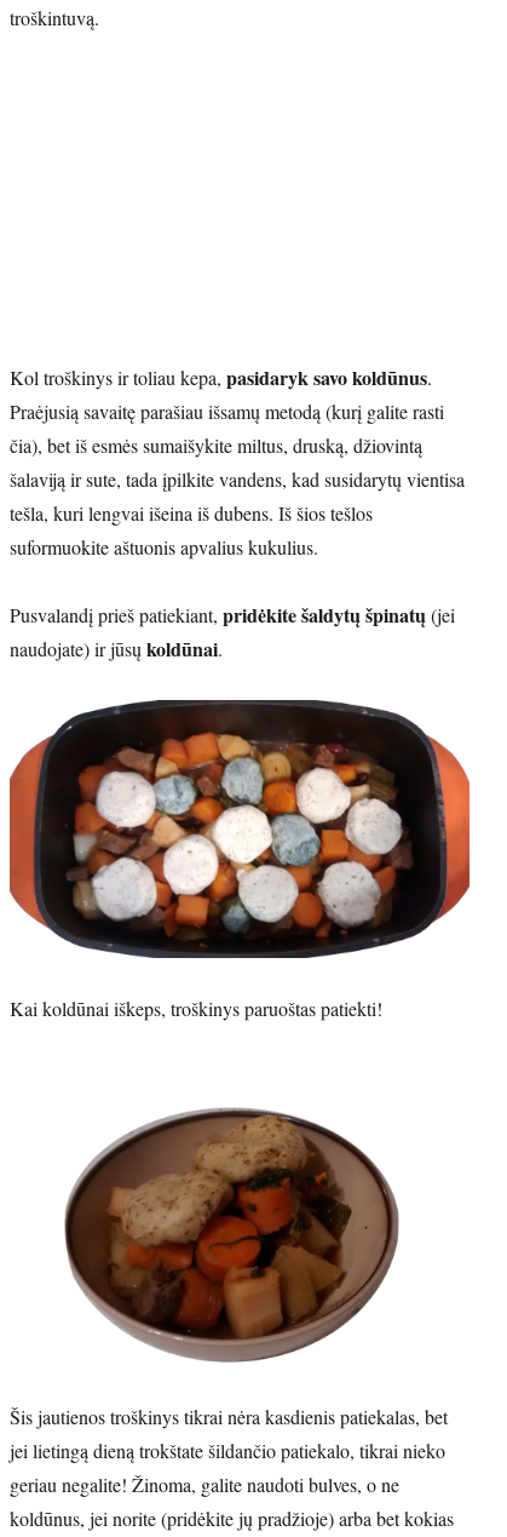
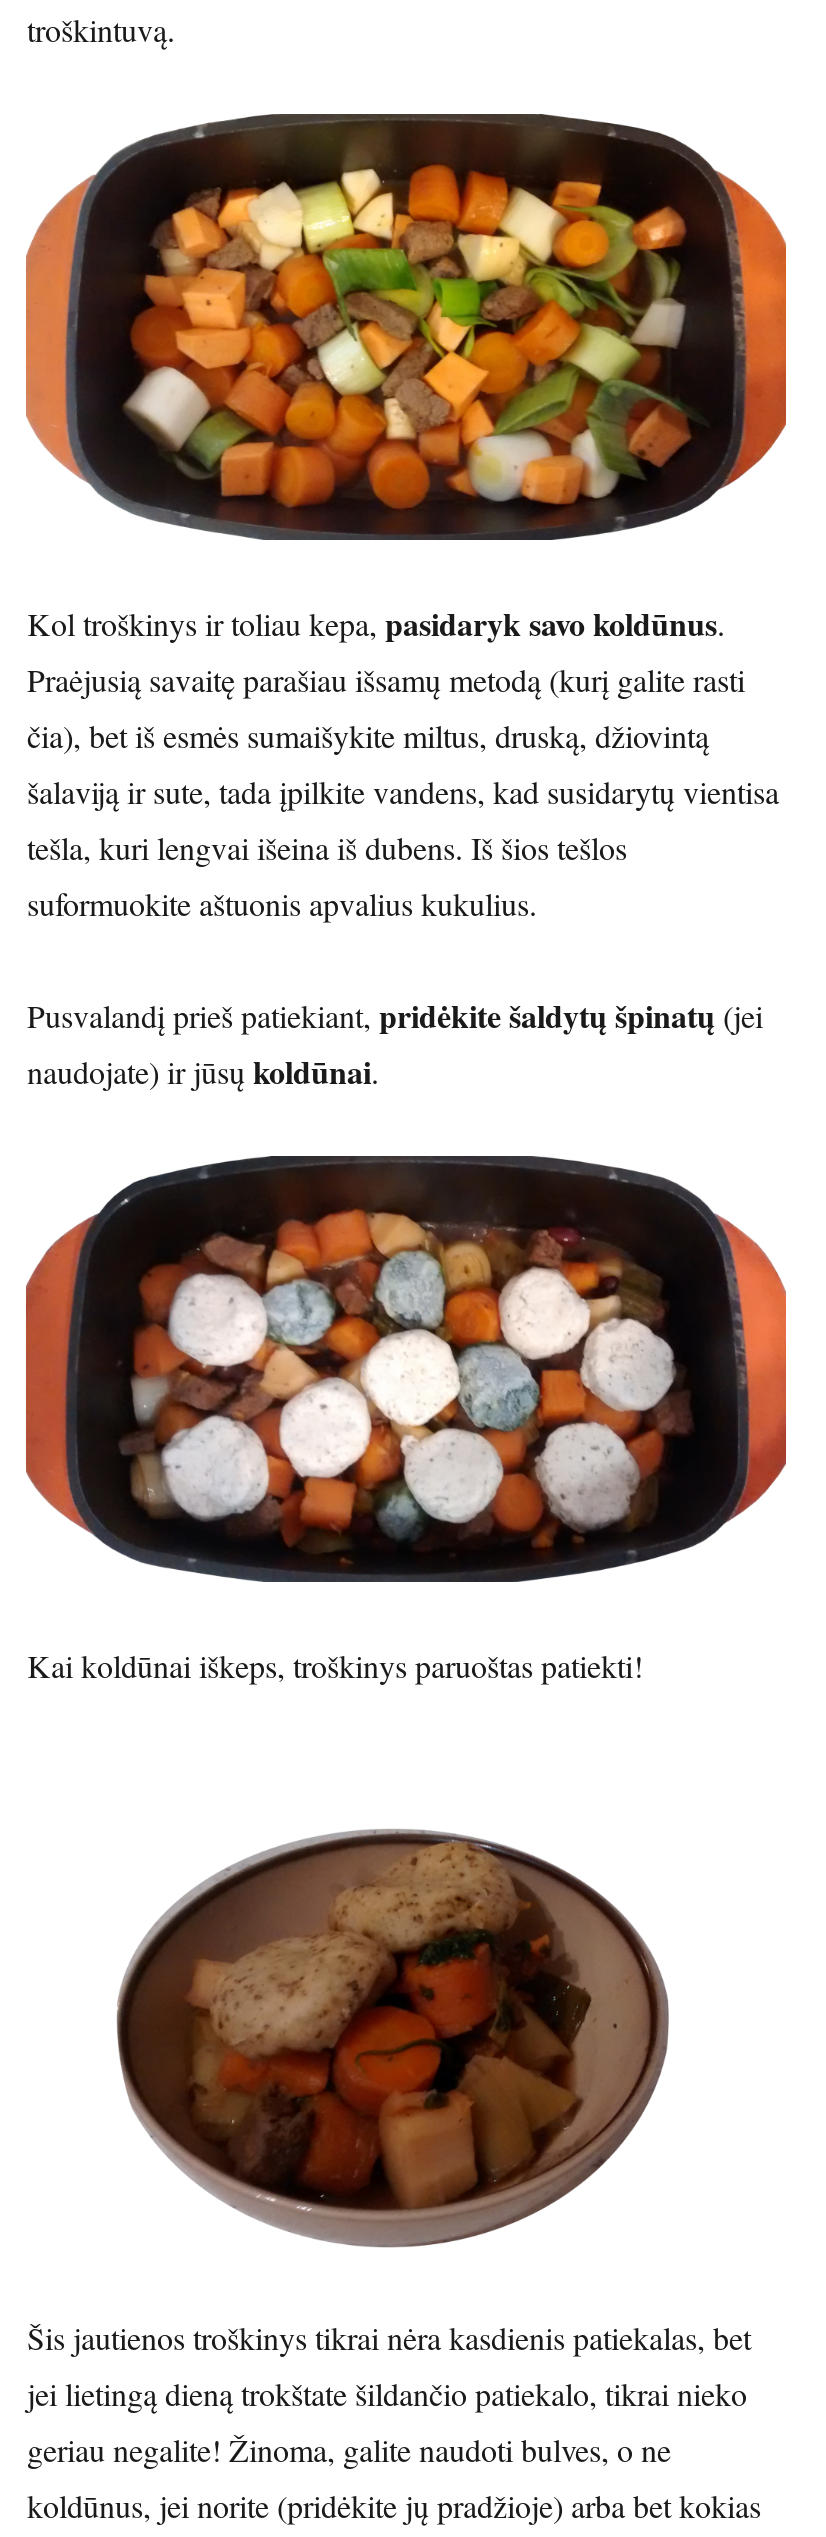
+ [image]
